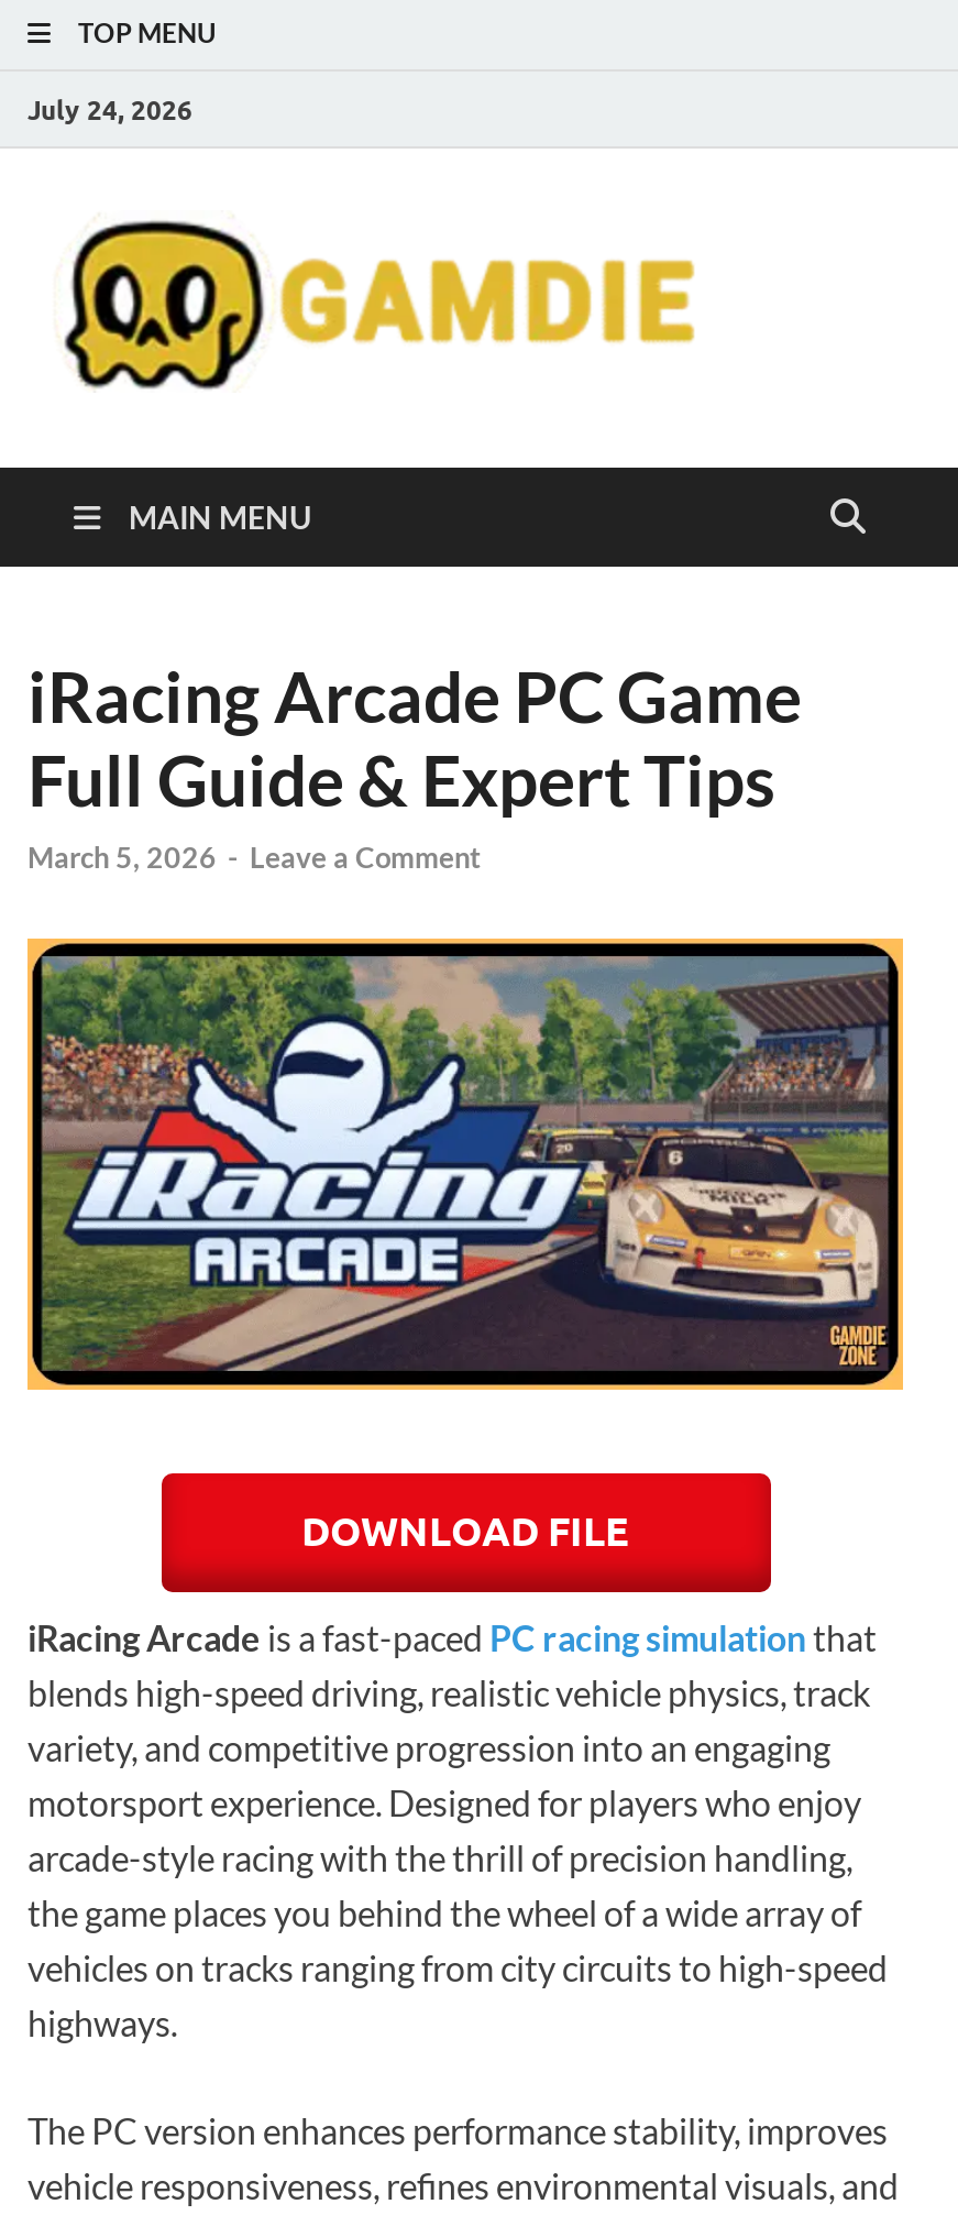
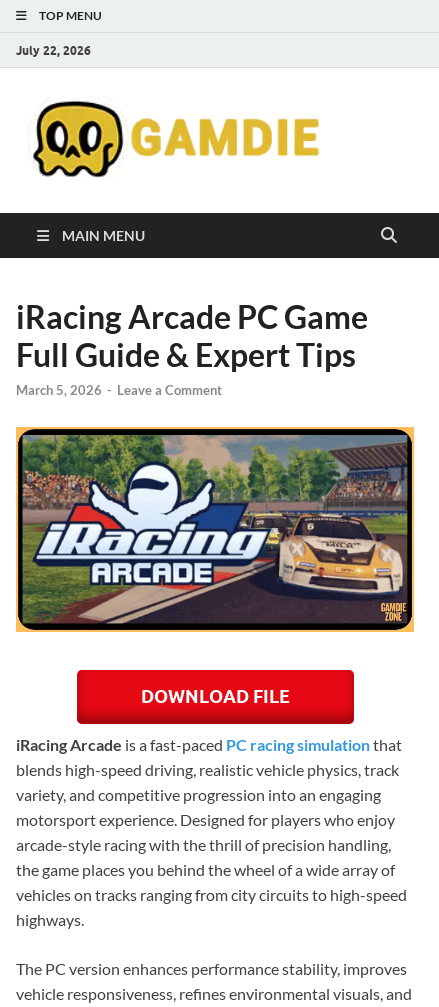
- July 24, 2026
+ July 22, 2026
